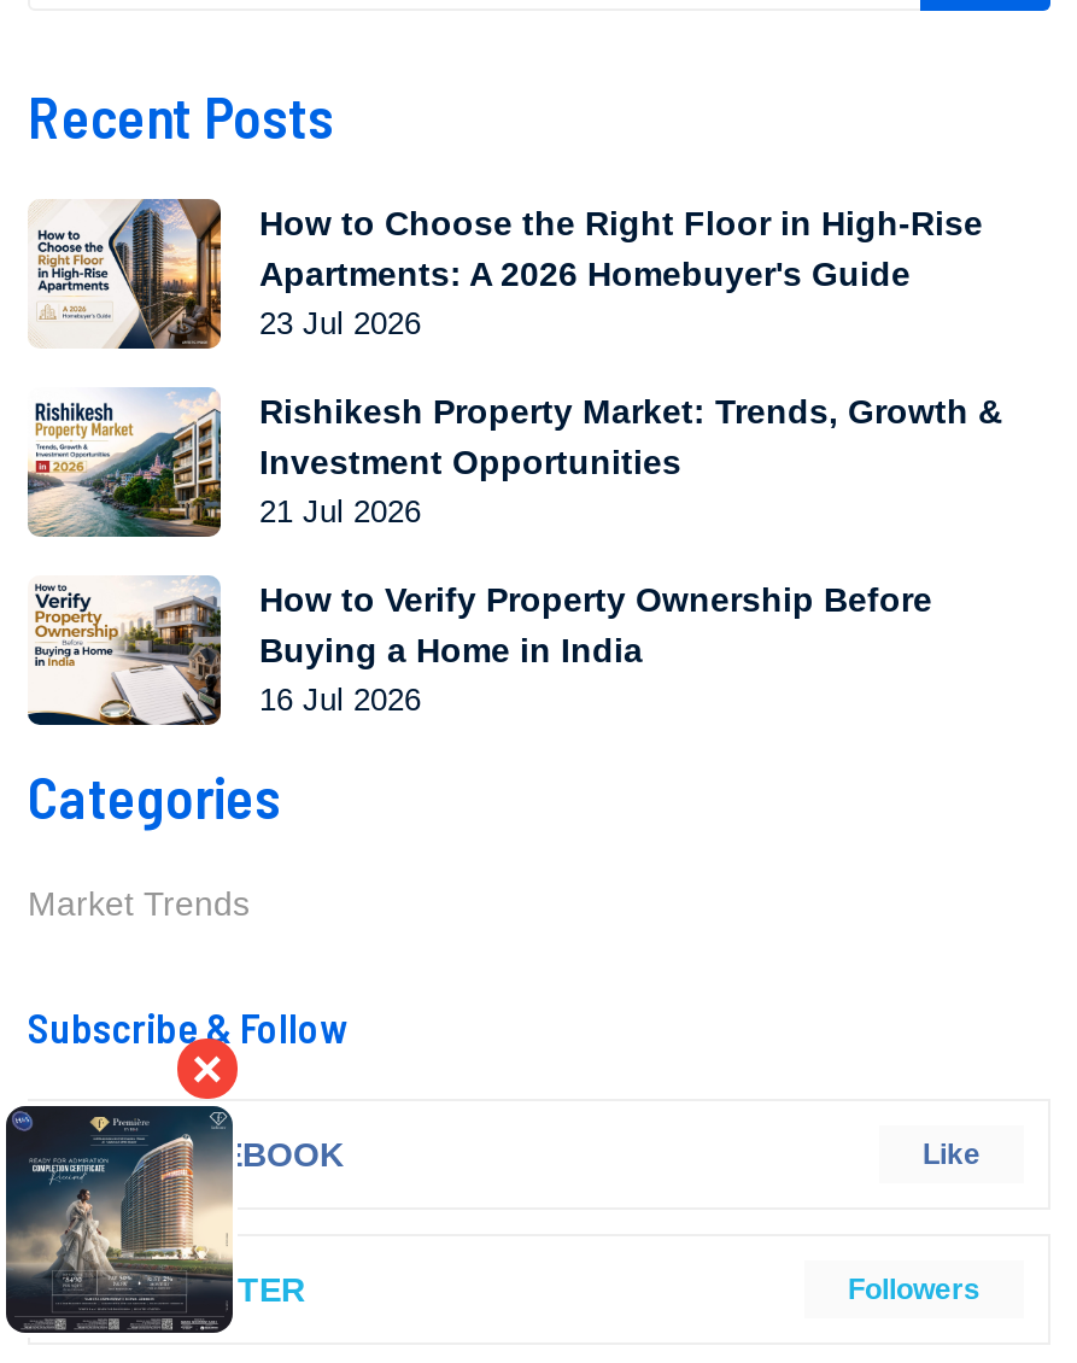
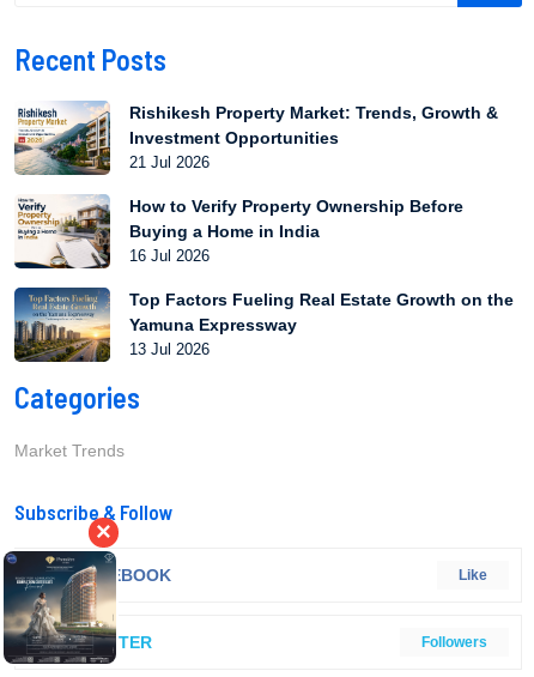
- [image]
- How to Choose the Right Floor in High-Rise
- Apartments: A 2026 Homebuyer's Guide
- 23 Jul 2026

moved up: [image] | Rishikesh Property Market: Trends, Growth & | Investment Opportunities | 21 Jul 2026 | How to Verify Property Ownership Before | Buying a Home in India | 16 Jul 2026

+ [image]
+ Top Factors Fueling Real Estate Growth on the
+ Yamuna Expressway
+ 13 Jul 2026
